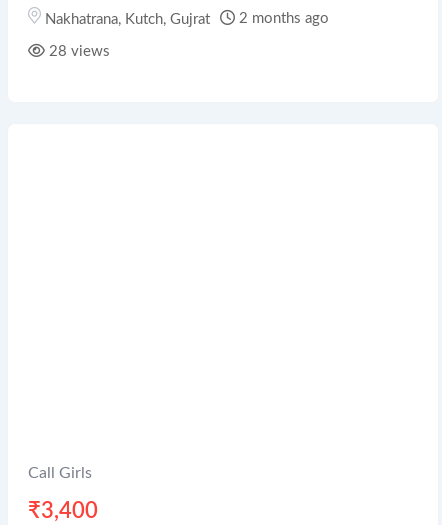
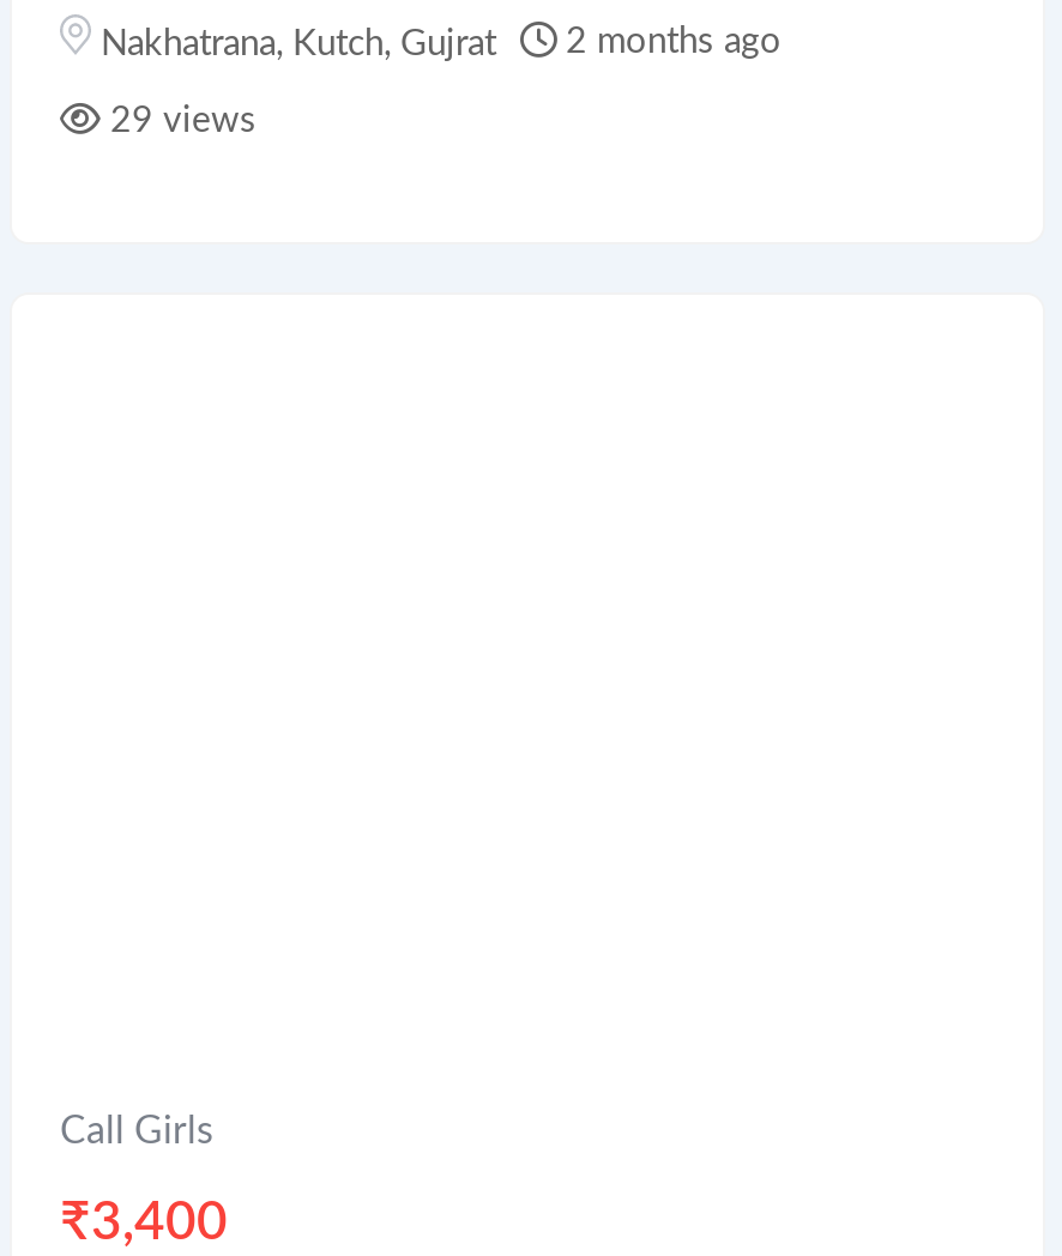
- 28 views
+ 29 views
